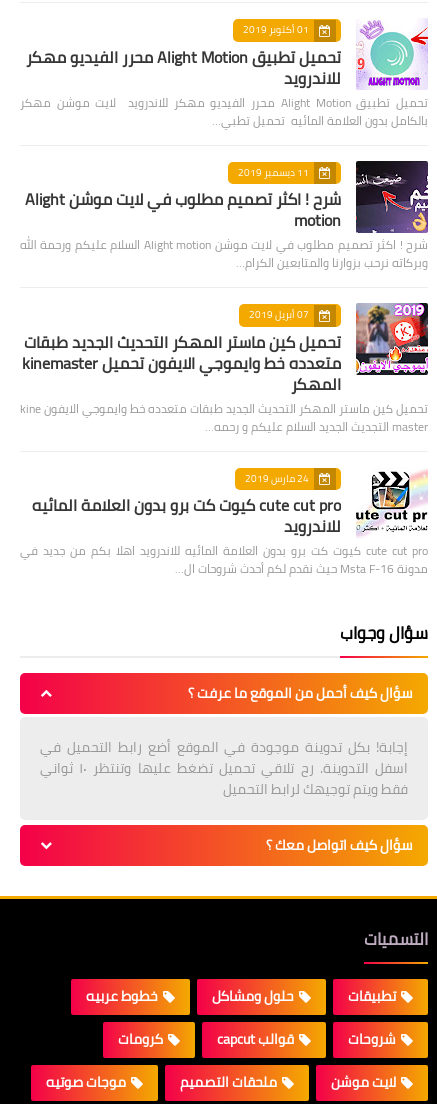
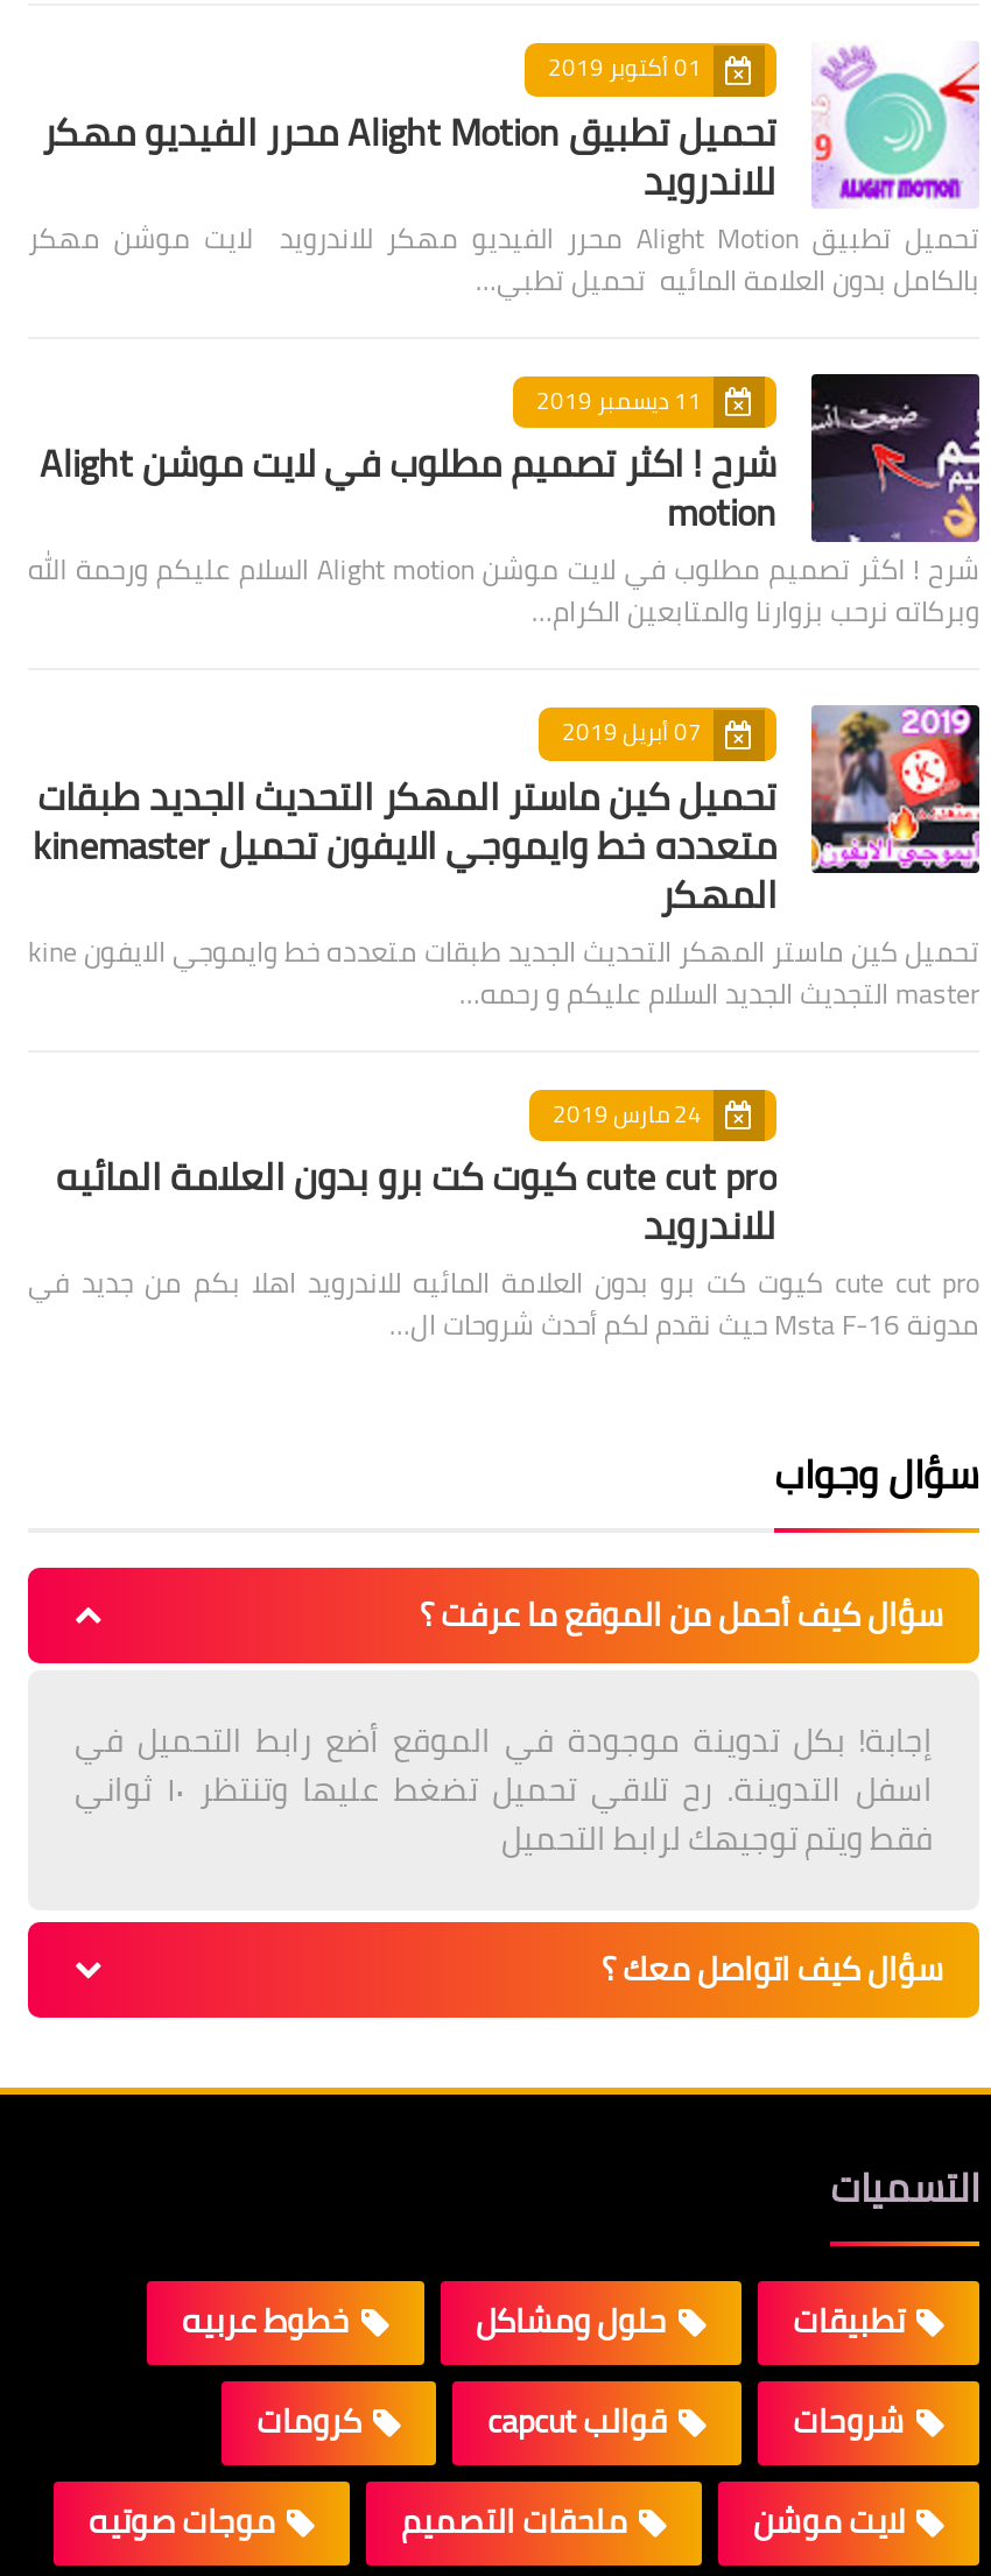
- [image]
